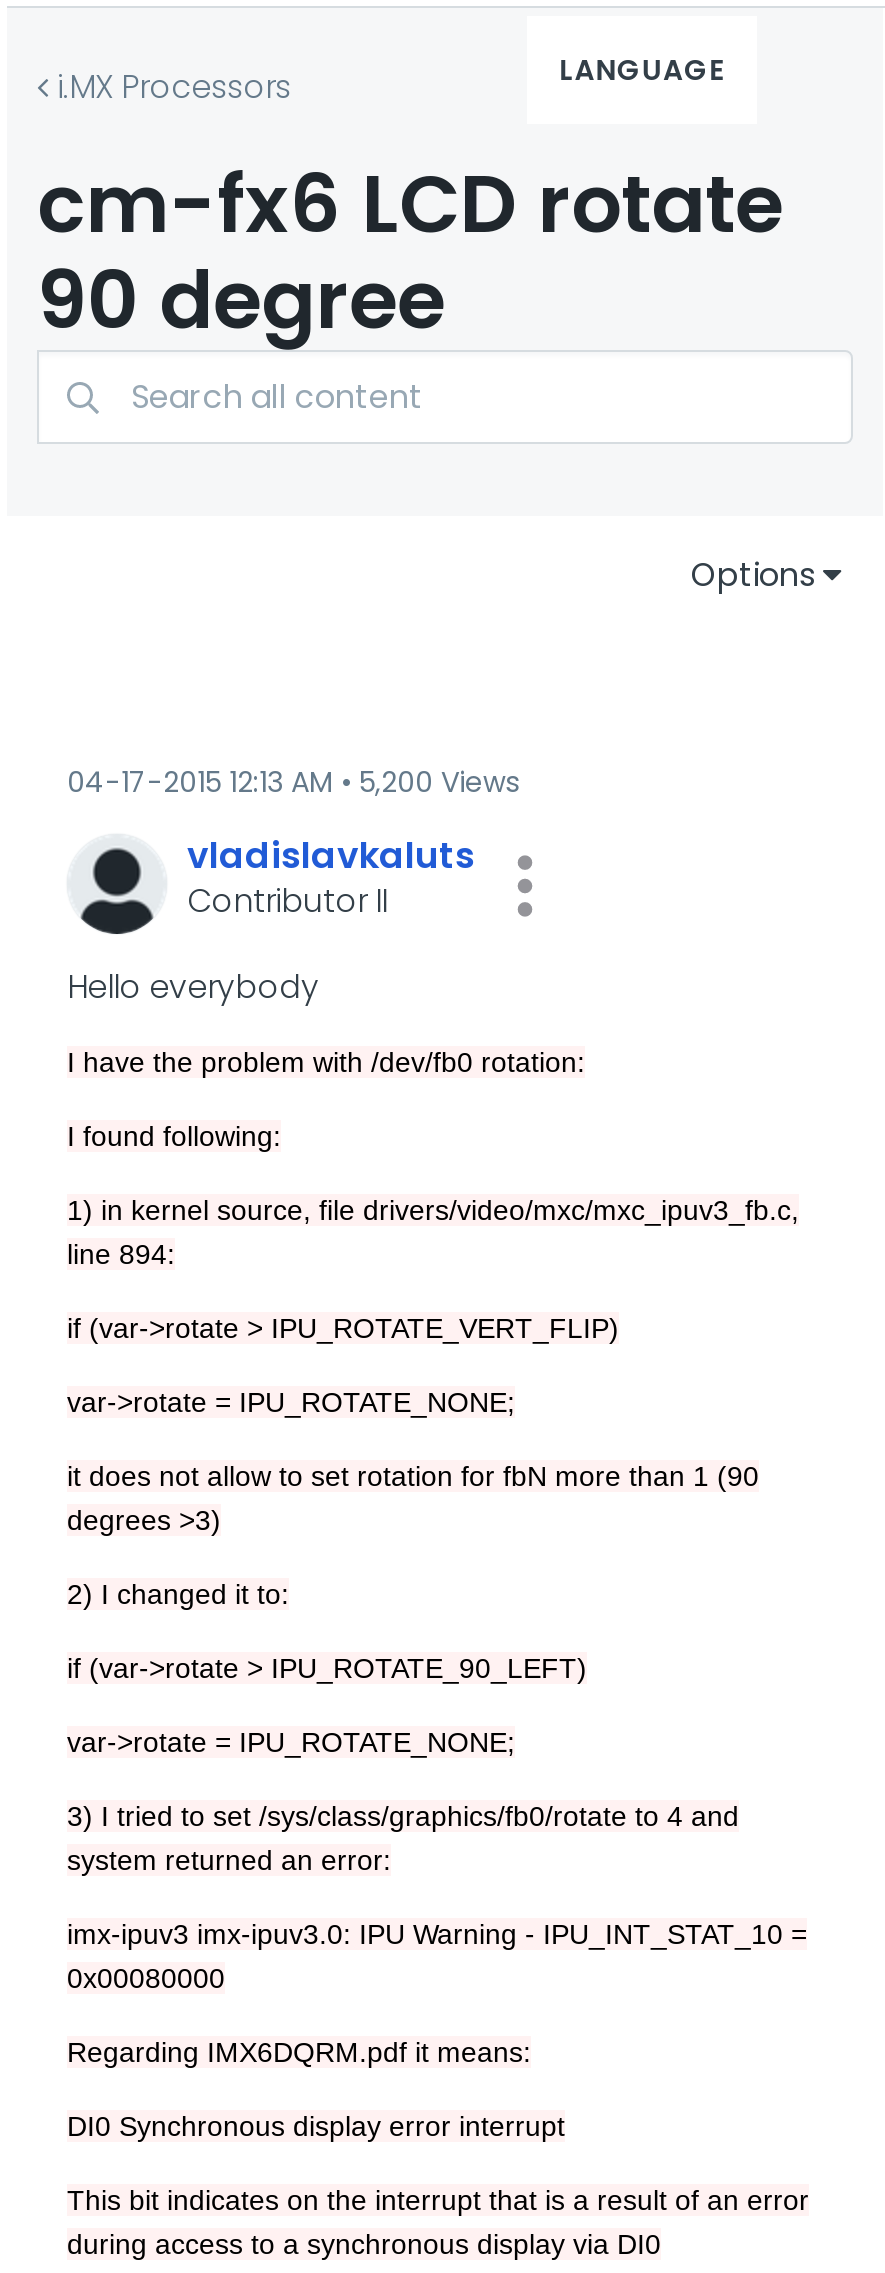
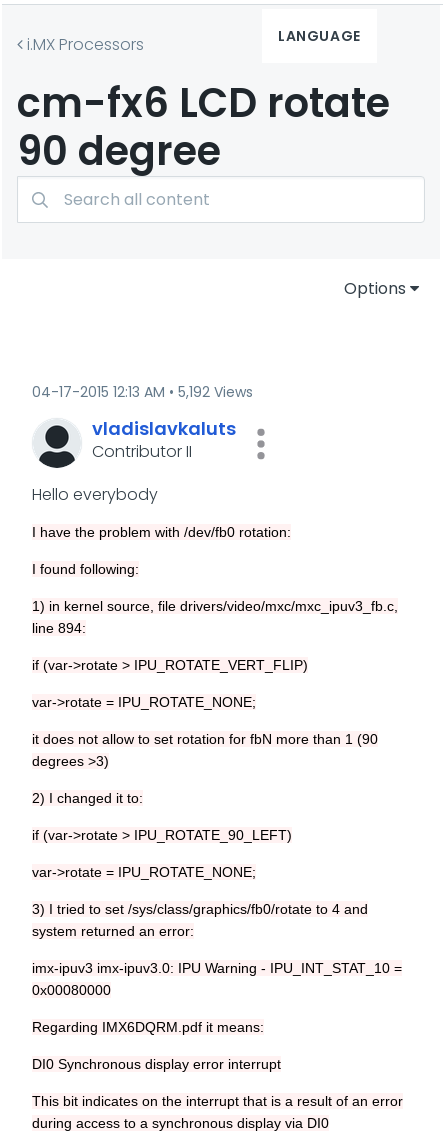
- 04-17-2015 12:13 AM 5,200 Views
+ 04-17-2015 12:13 AM 5,192 Views
